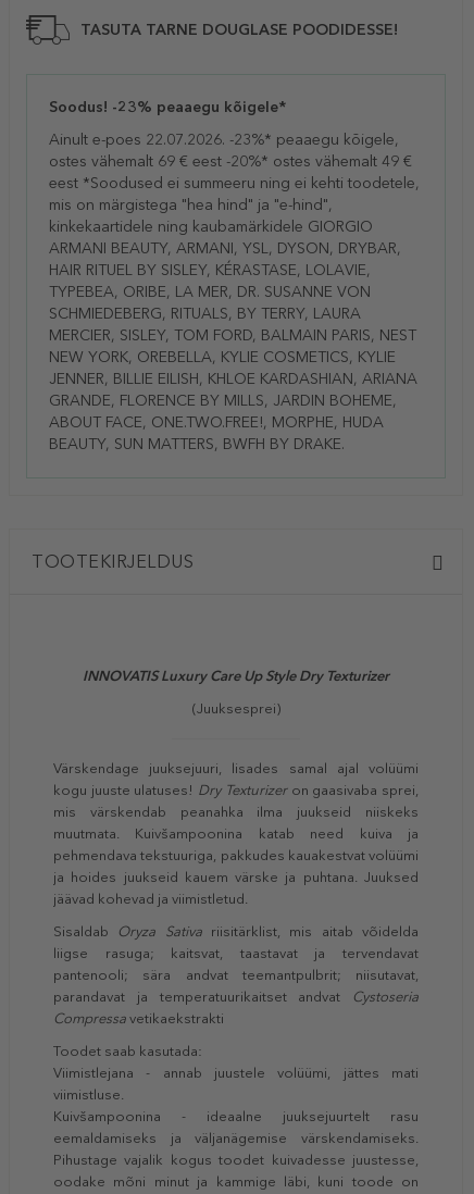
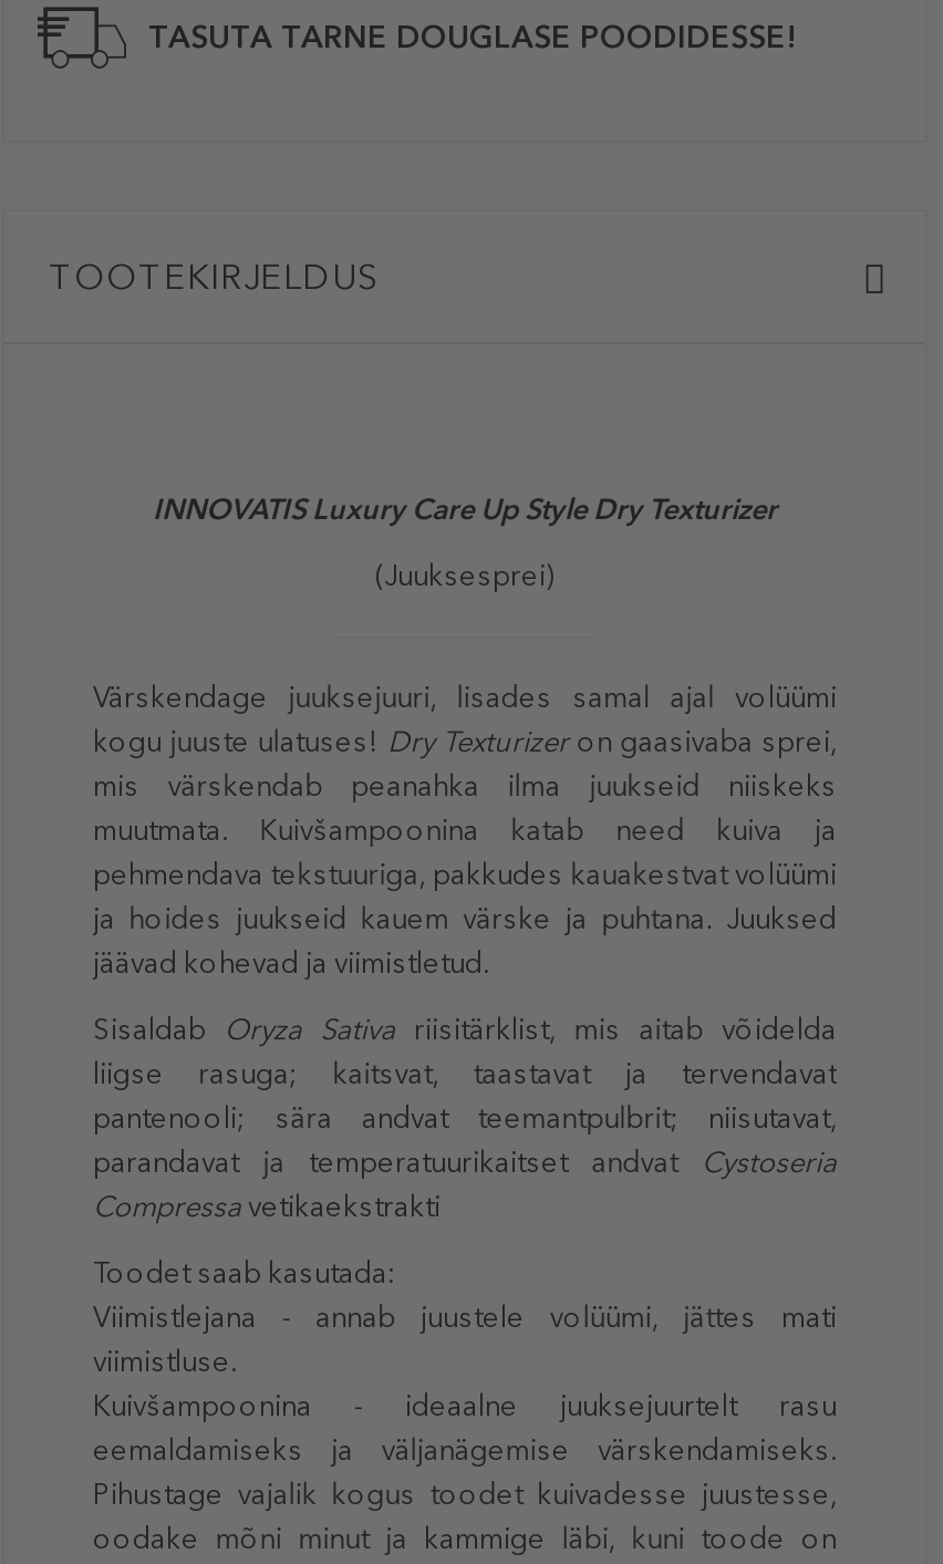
- Soodus! -23% peaaegu kõigele*
- Ainult e-poes 22.07.2026. -23%* peaaegu kõigele,
- ostes vähemalt 69 € eest -20%* ostes vähemalt 49 €
- eest *Soodused ei summeeru ning ei kehti toodetele,
- mis on märgistega "hea hind" ja "e-hind",
- kinkekaartidele ning kaubamärkidele GIORGIO
- ARMANI BEAUTY, ARMANI, YSL, DYSON, DRYBAR,
- HAIR RITUEL BY SISLEY, KÉRASTASE, LOLAVIE,
- TYPEBEA, ORIBE, LA MER, DR. SUSANNE VON
- SCHMIEDEBERG, RITUALS, BY TERRY, LAURA
- MERCIER, SISLEY, TOM FORD, BALMAIN PARIS, NEST
- NEW YORK, OREBELLA, KYLIE COSMETICS, KYLIE
- JENNER, BILLIE EILISH, KHLOE KARDASHIAN, ARIANA
- GRANDE, FLORENCE BY MILLS, JARDIN BOHEME,
- ABOUT FACE, ONE.TWO.FREE!, MORPHE, HUDA
- BEAUTY, SUN MATTERS, BWFH BY DRAKE.
